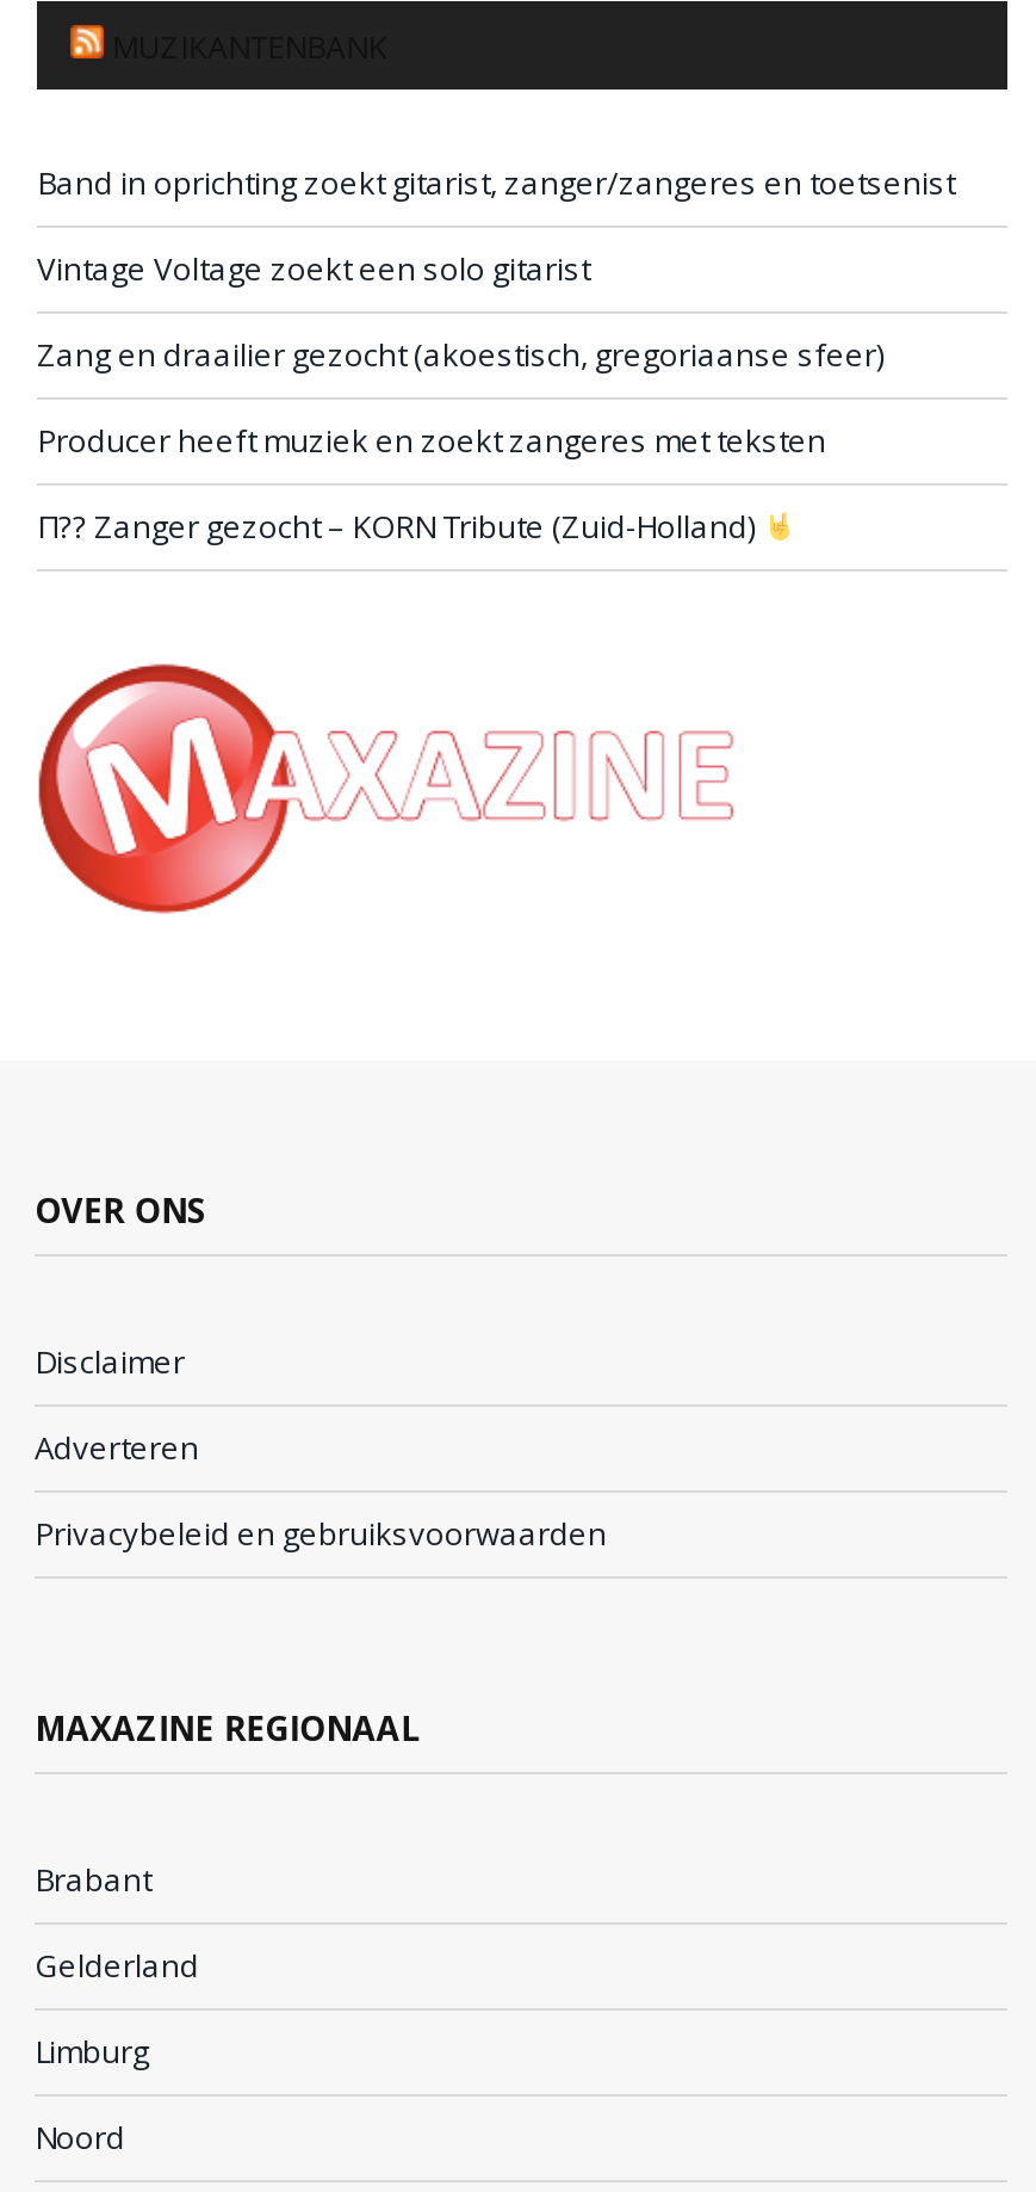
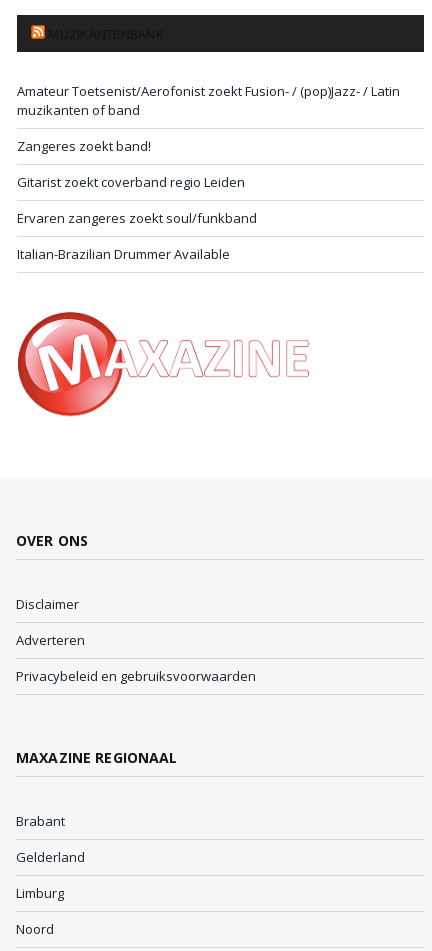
- Band in oprichting zoekt gitarist, zanger/zangeres en toetsenist
+ Amateur Toetsenist/Aerofonist zoekt Fusion- / (pop)Jazz- / Latin
+ muzikanten of band

- Vintage Voltage zoekt een solo gitarist
+ Zangeres zoekt band!

- Zang en draailier gezocht (akoestisch, gregoriaanse sfeer)
+ Gitarist zoekt coverband regio Leiden

- Producer heeft muziek en zoekt zangeres met teksten
+ Ervaren zangeres zoekt soul/funkband

- П?? Zanger gezocht – KORN Tribute (Zuid-Holland)
+ Italian-Brazilian Drummer Available
